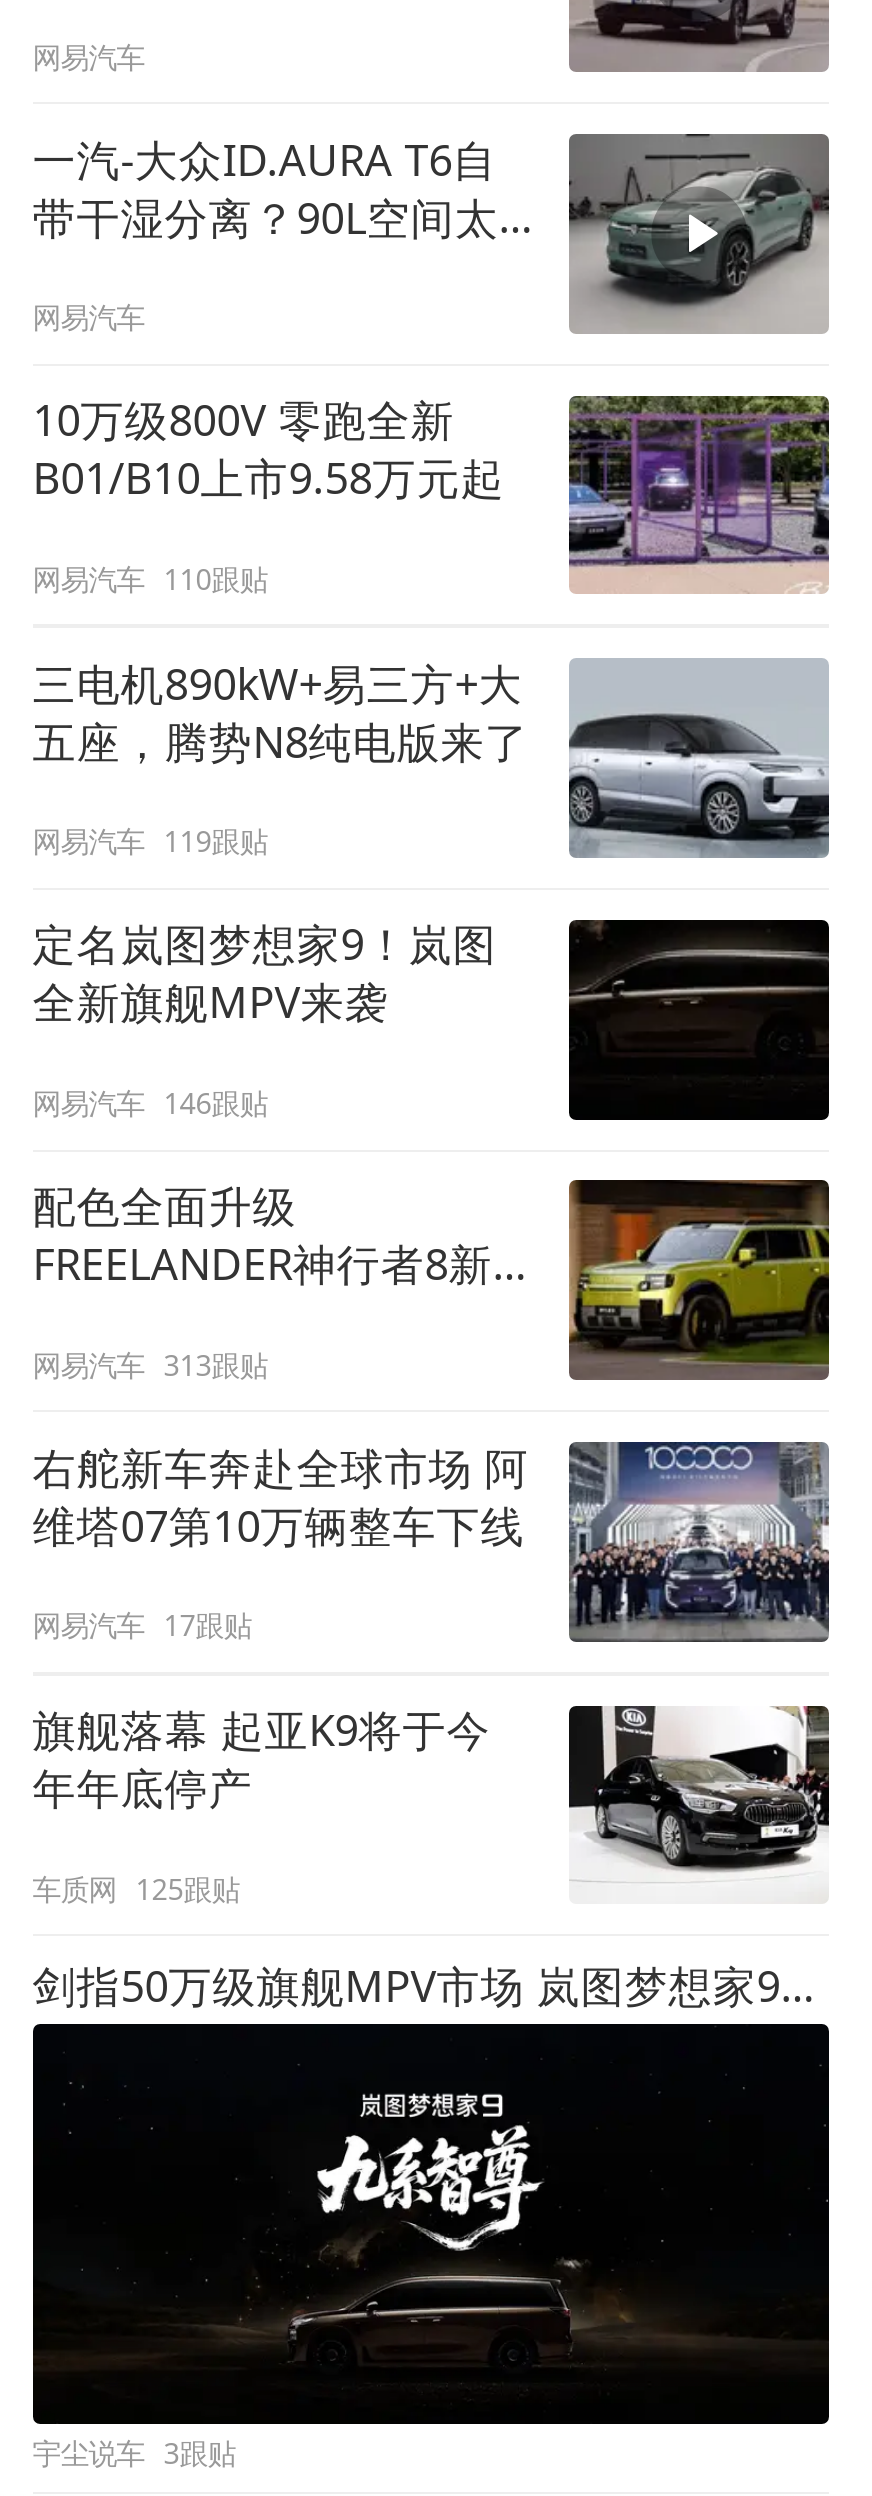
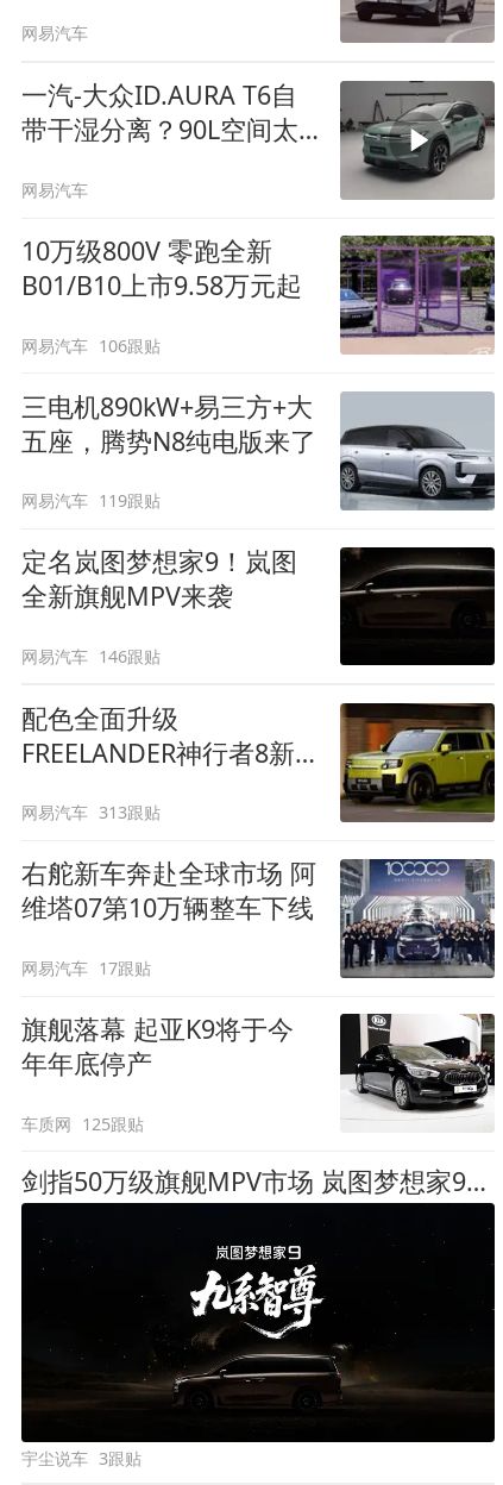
- 网易汽车 110跟贴
+ 网易汽车 106跟贴
